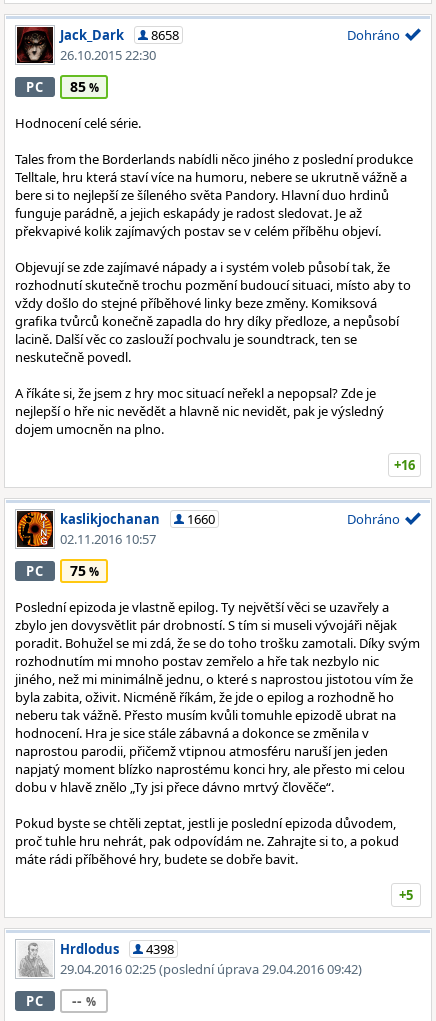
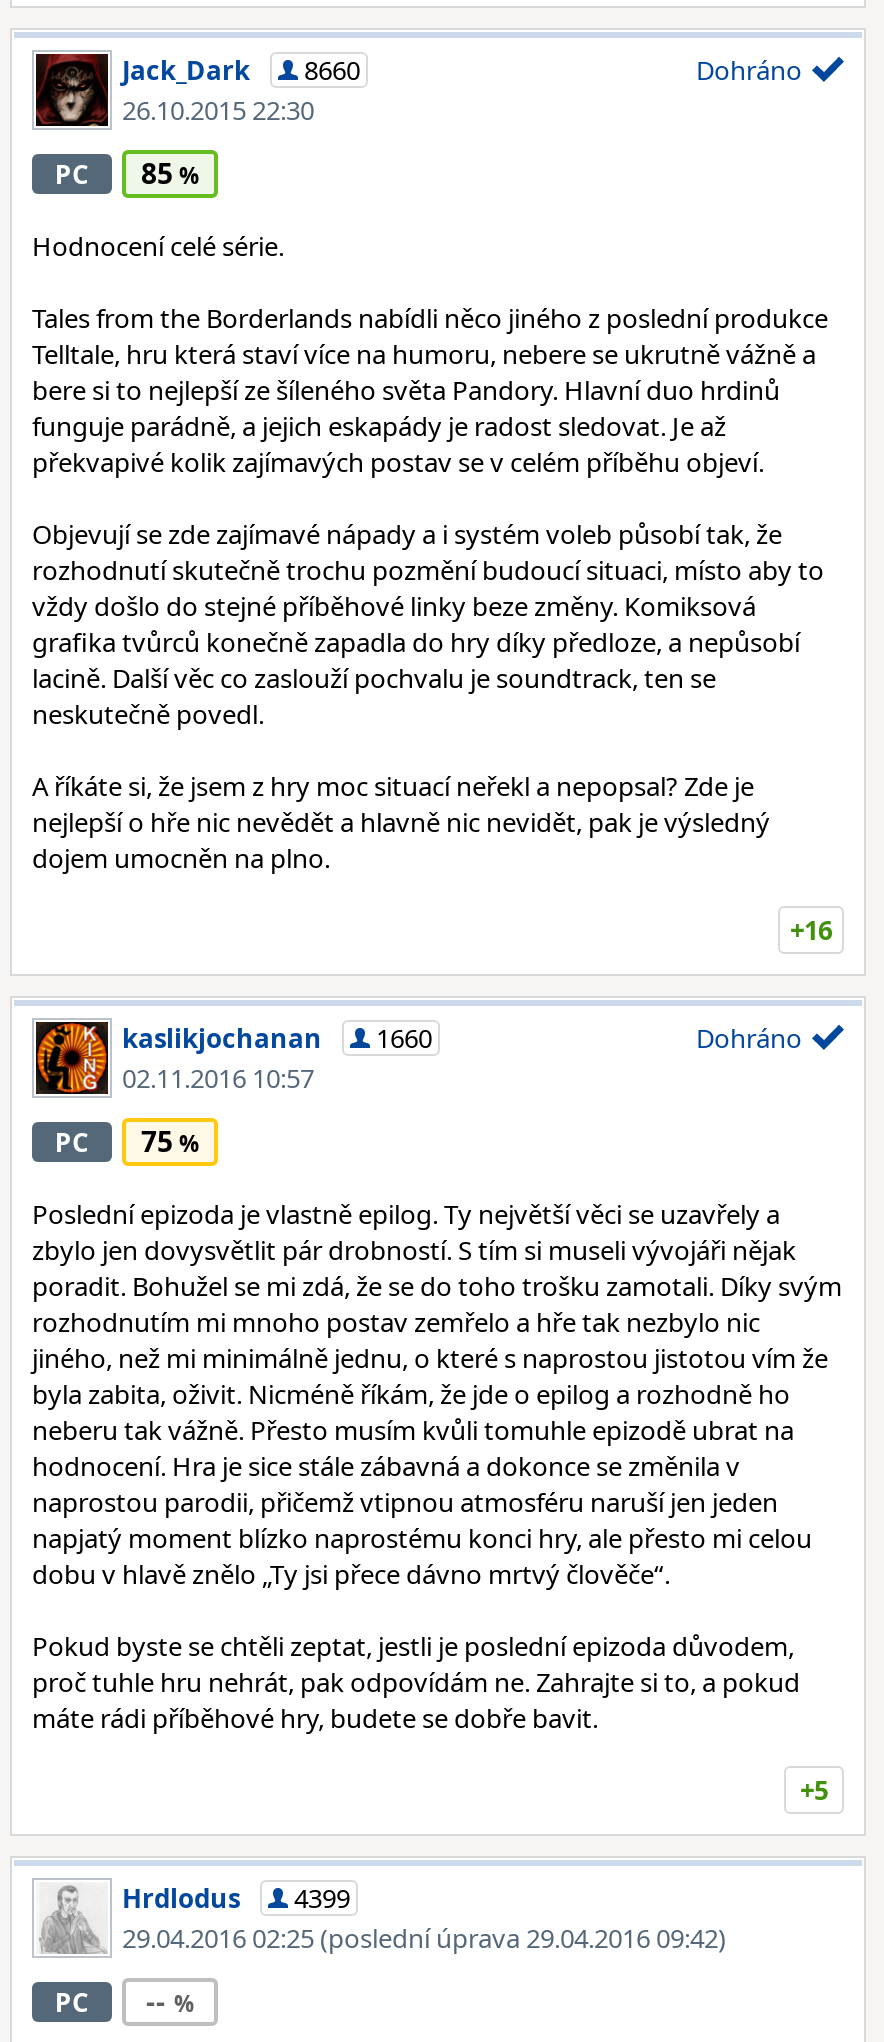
- Jack_Dark 8658
+ Jack_Dark 8660

- Hrdlodus 4398
+ Hrdlodus 4399
